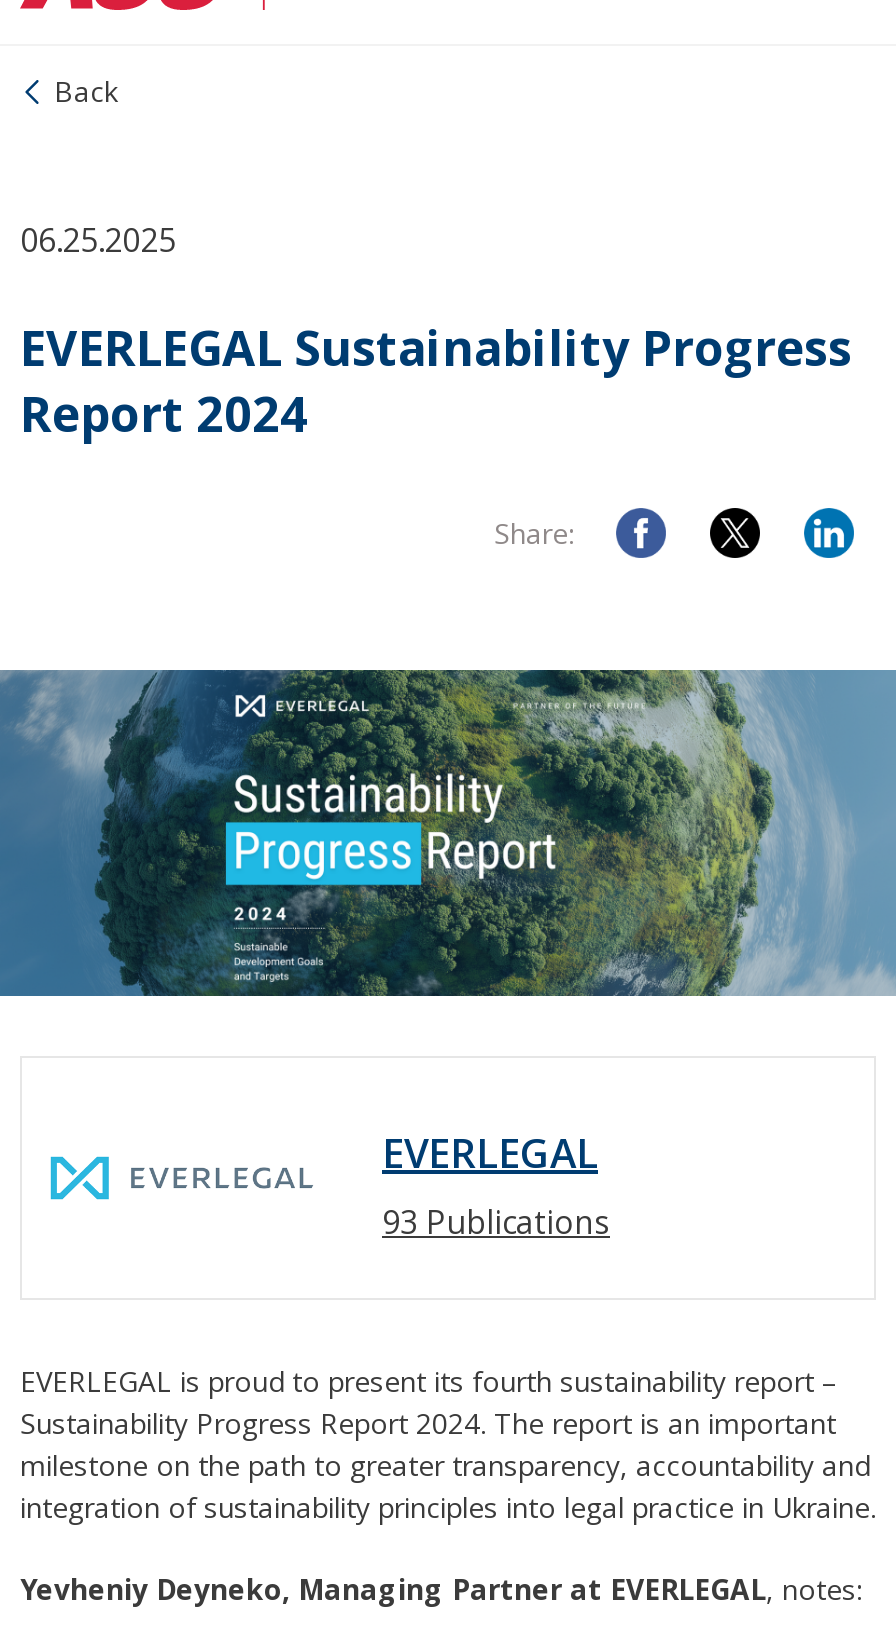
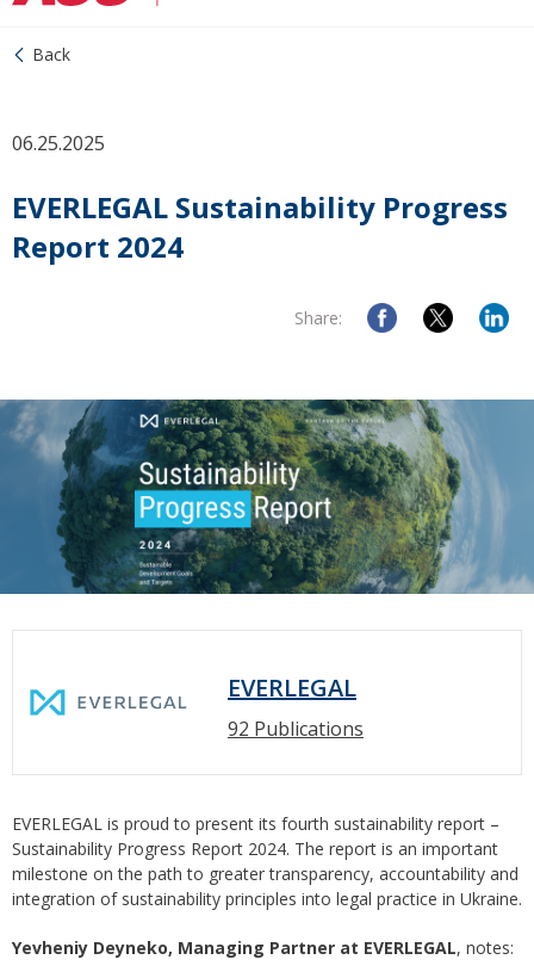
- 93 Publications
+ 92 Publications
